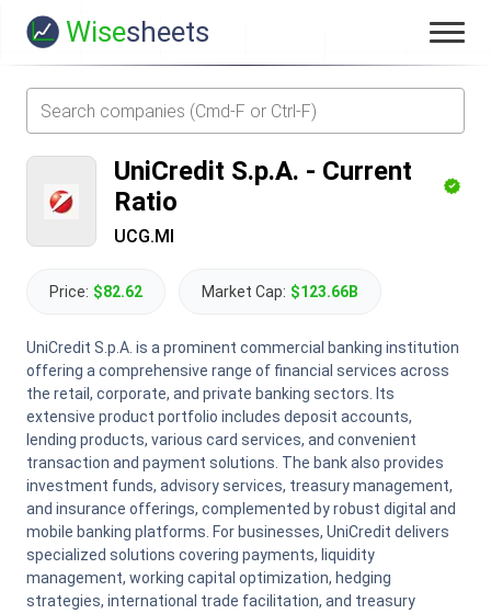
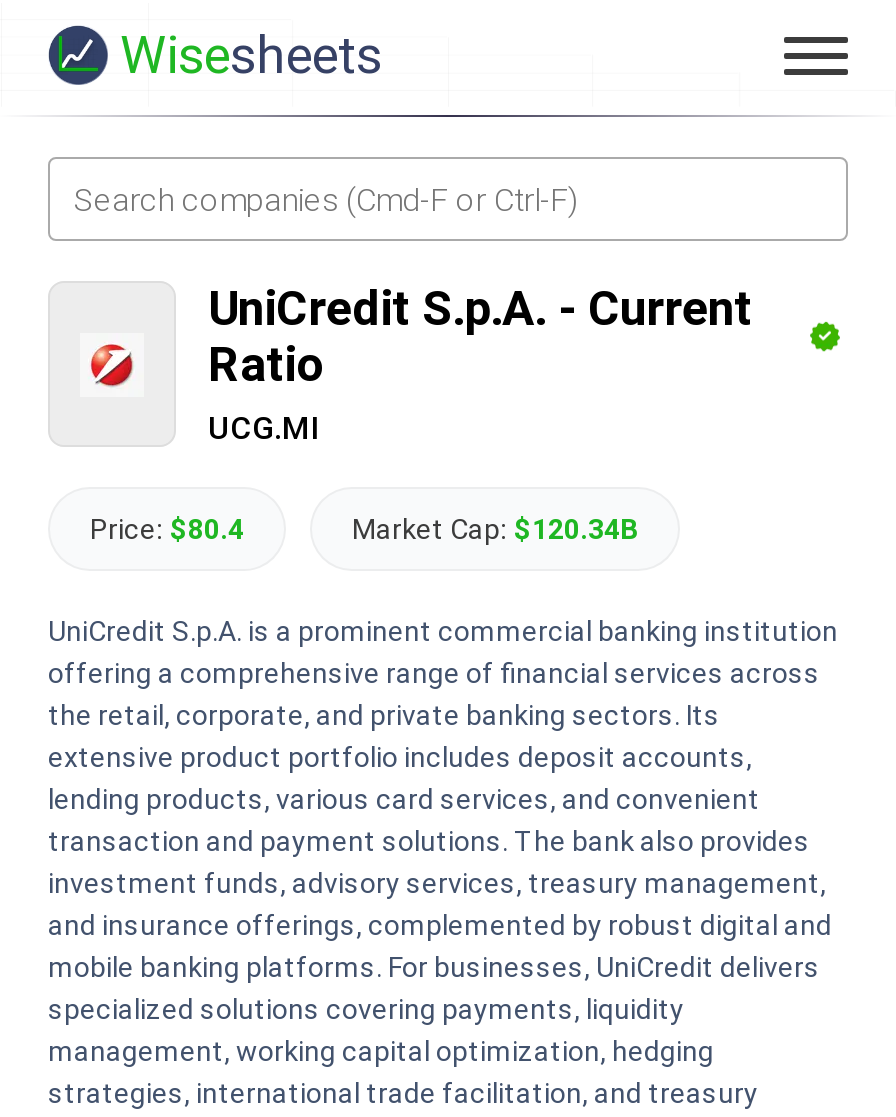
- Price: $82.62
+ Price: $80.4

- Market Cap: $123.66B
+ Market Cap: $120.34B
